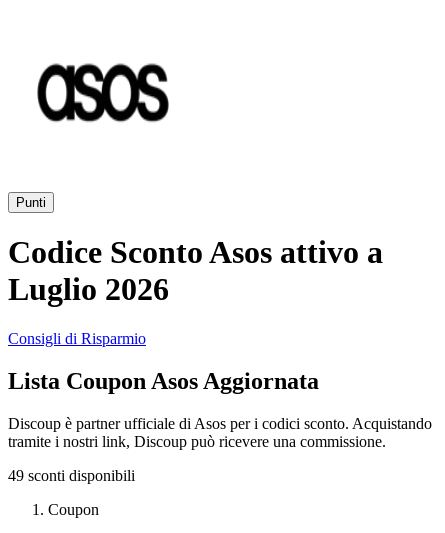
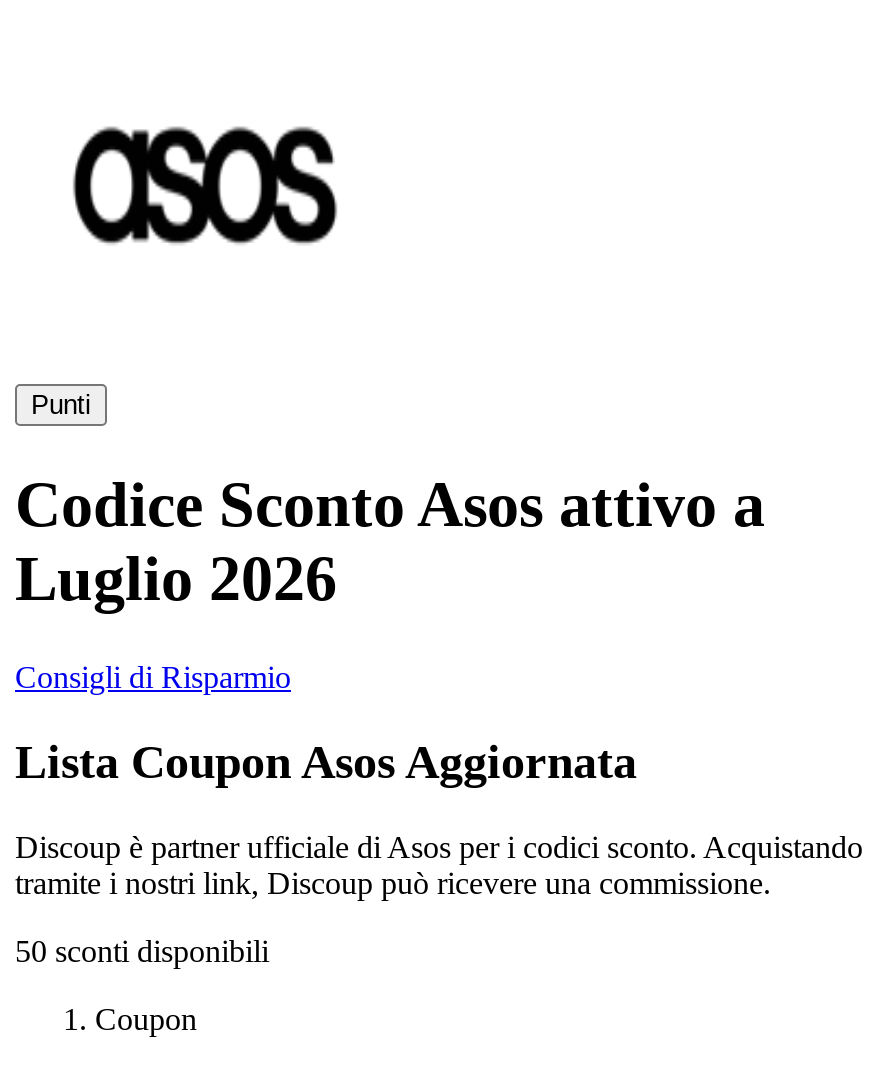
- 49 sconti disponibili
+ 50 sconti disponibili
